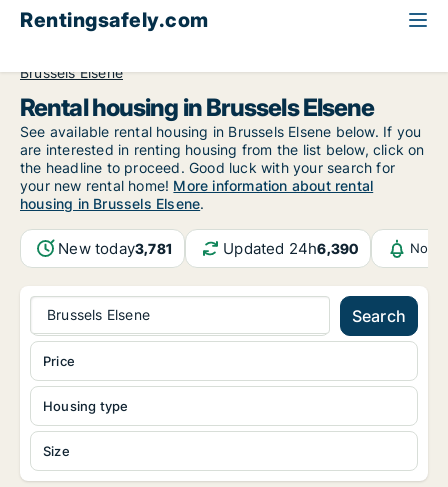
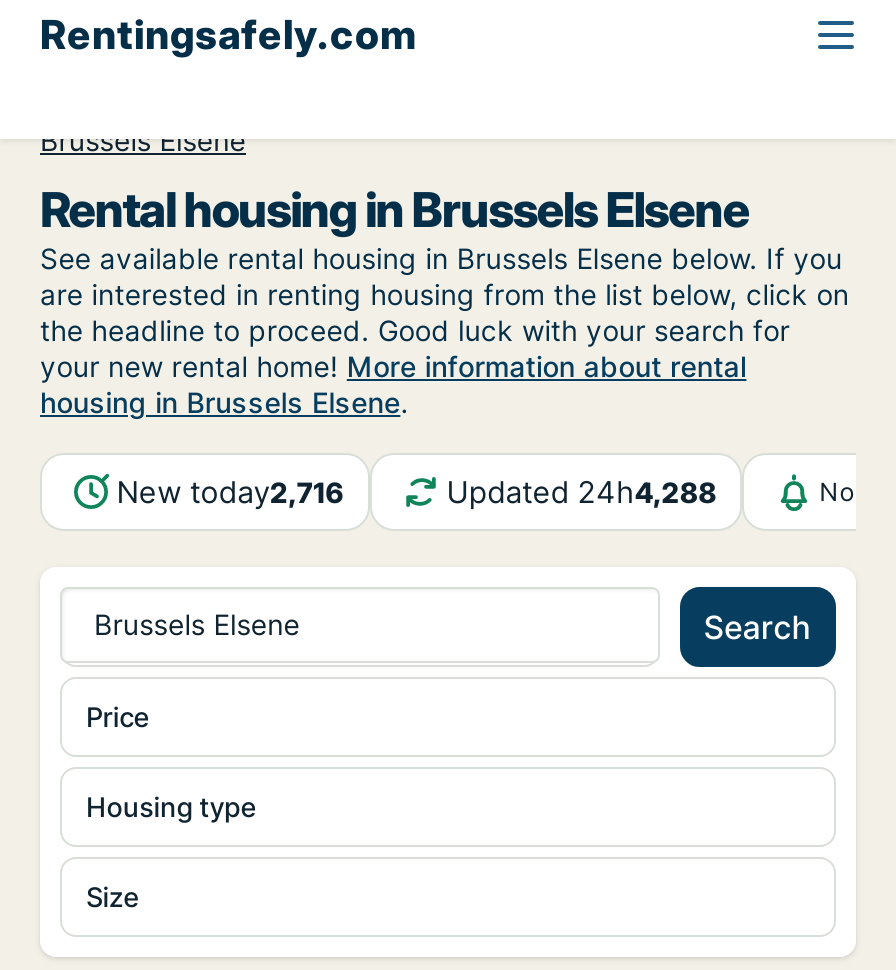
- New today3,781
+ New today2,716

- Updated 24h6,390
+ Updated 24h4,288
